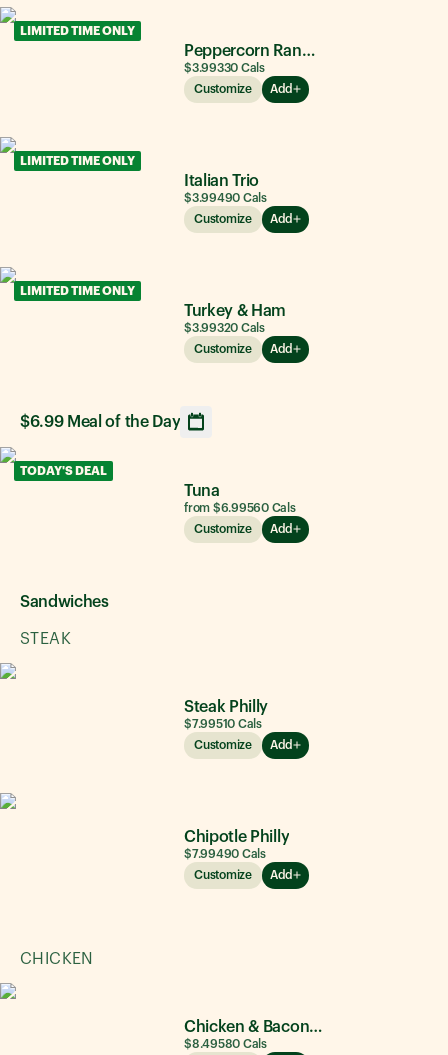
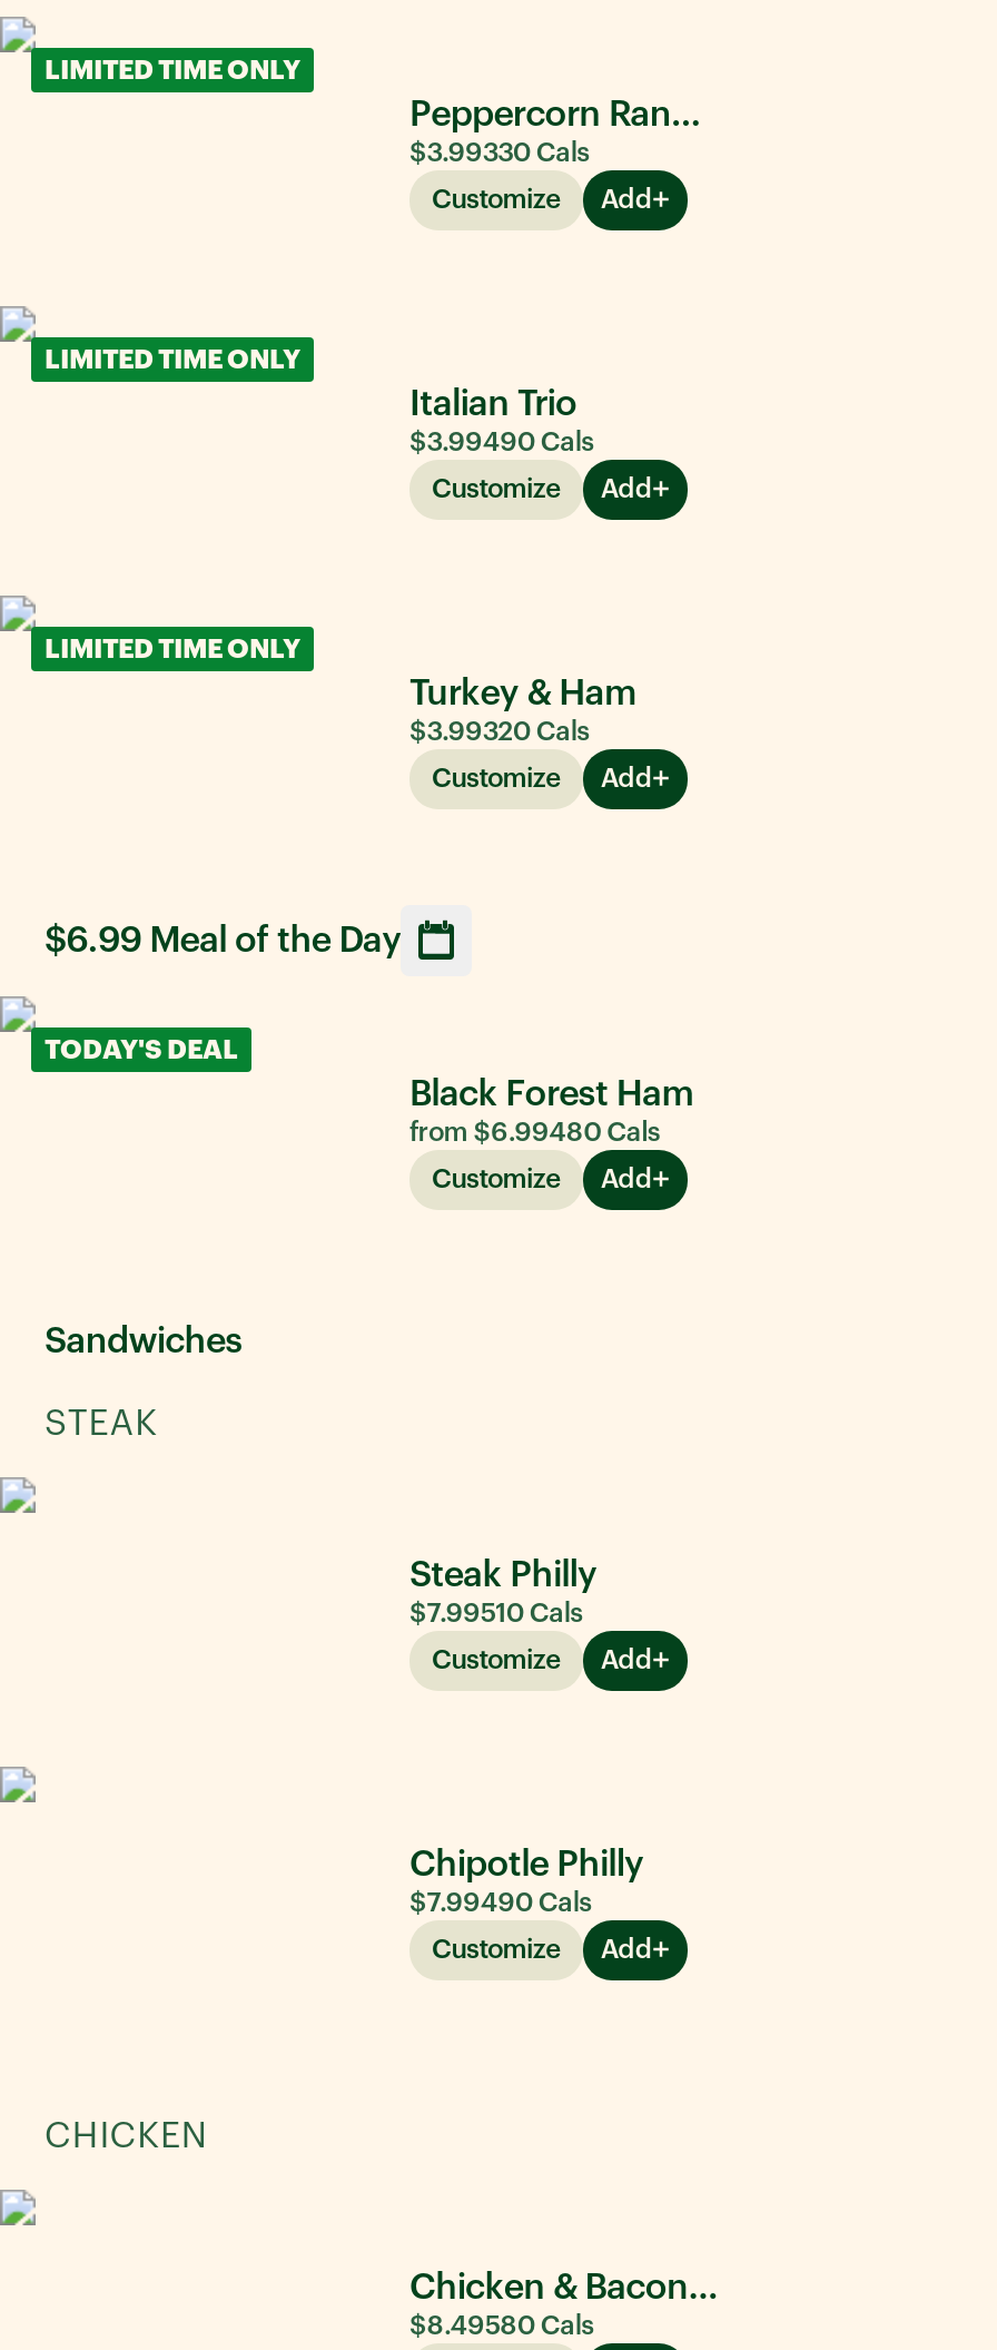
- Tuna
- from $6.99560 Cals
+ Black Forest Ham
+ from $6.99480 Cals
